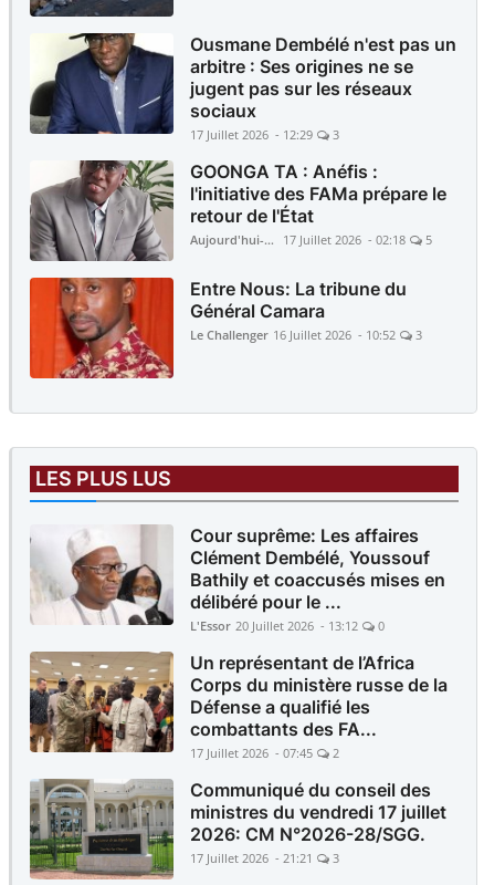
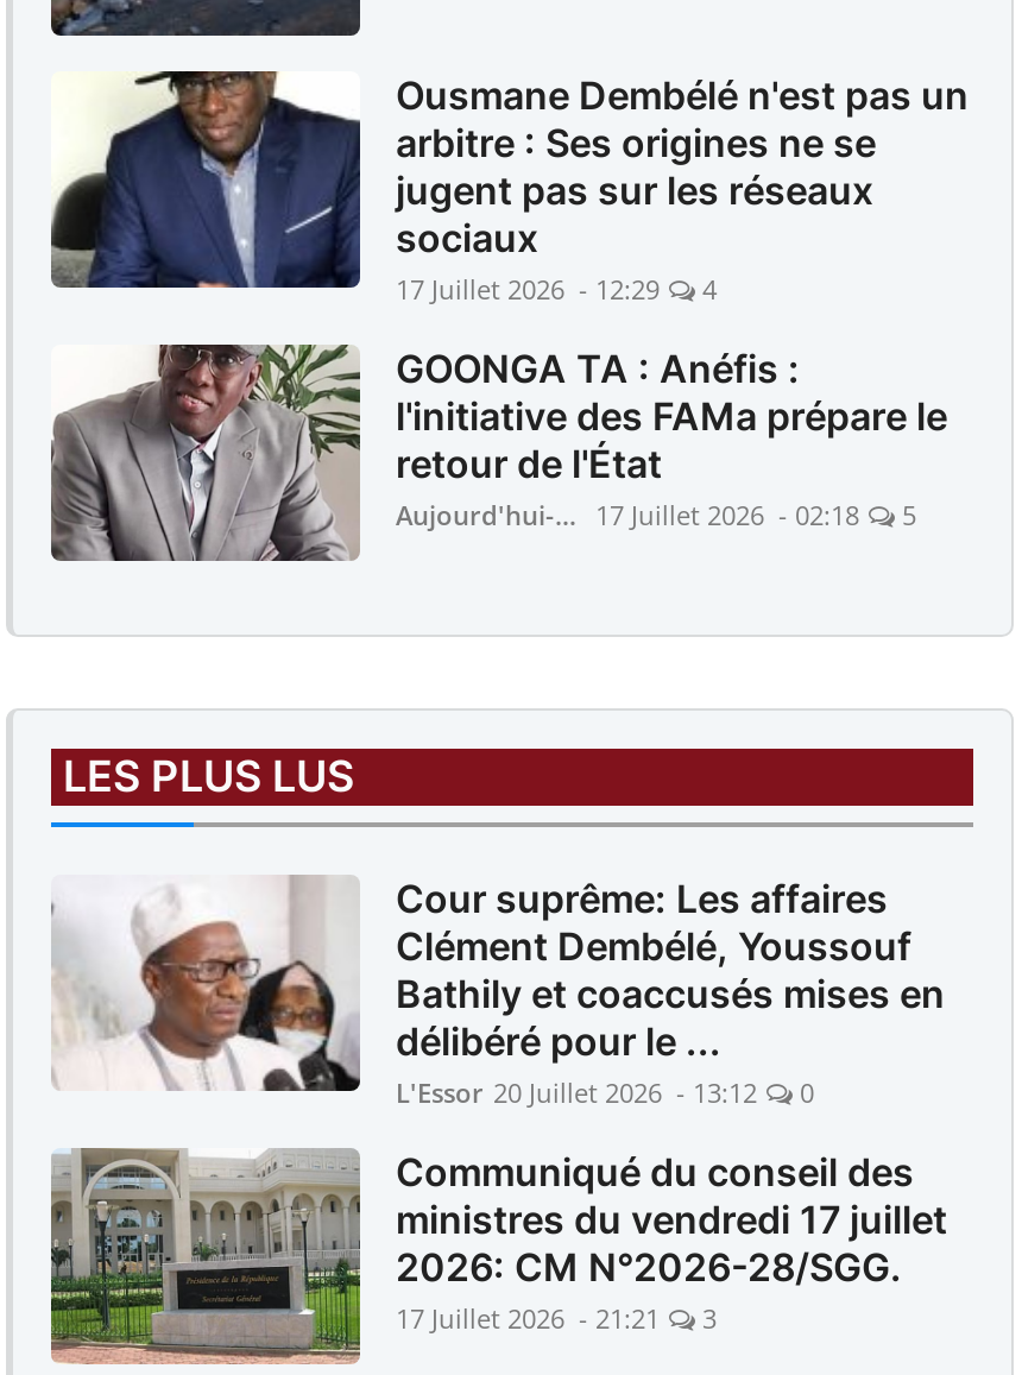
- 17 Juillet 2026 - 12:29 3
+ 17 Juillet 2026 - 12:29 4

- [image]
- Entre Nous: La tribune du
- Général Camara
- Le Challenger 16 Juillet 2026 - 10:52
- 3

- [image]
- Un représentant de l’Africa
- Corps du ministère russe de la
- Défense a qualifié les
- combattants des FA...
- 17 Juillet 2026 - 07:45
- 2
